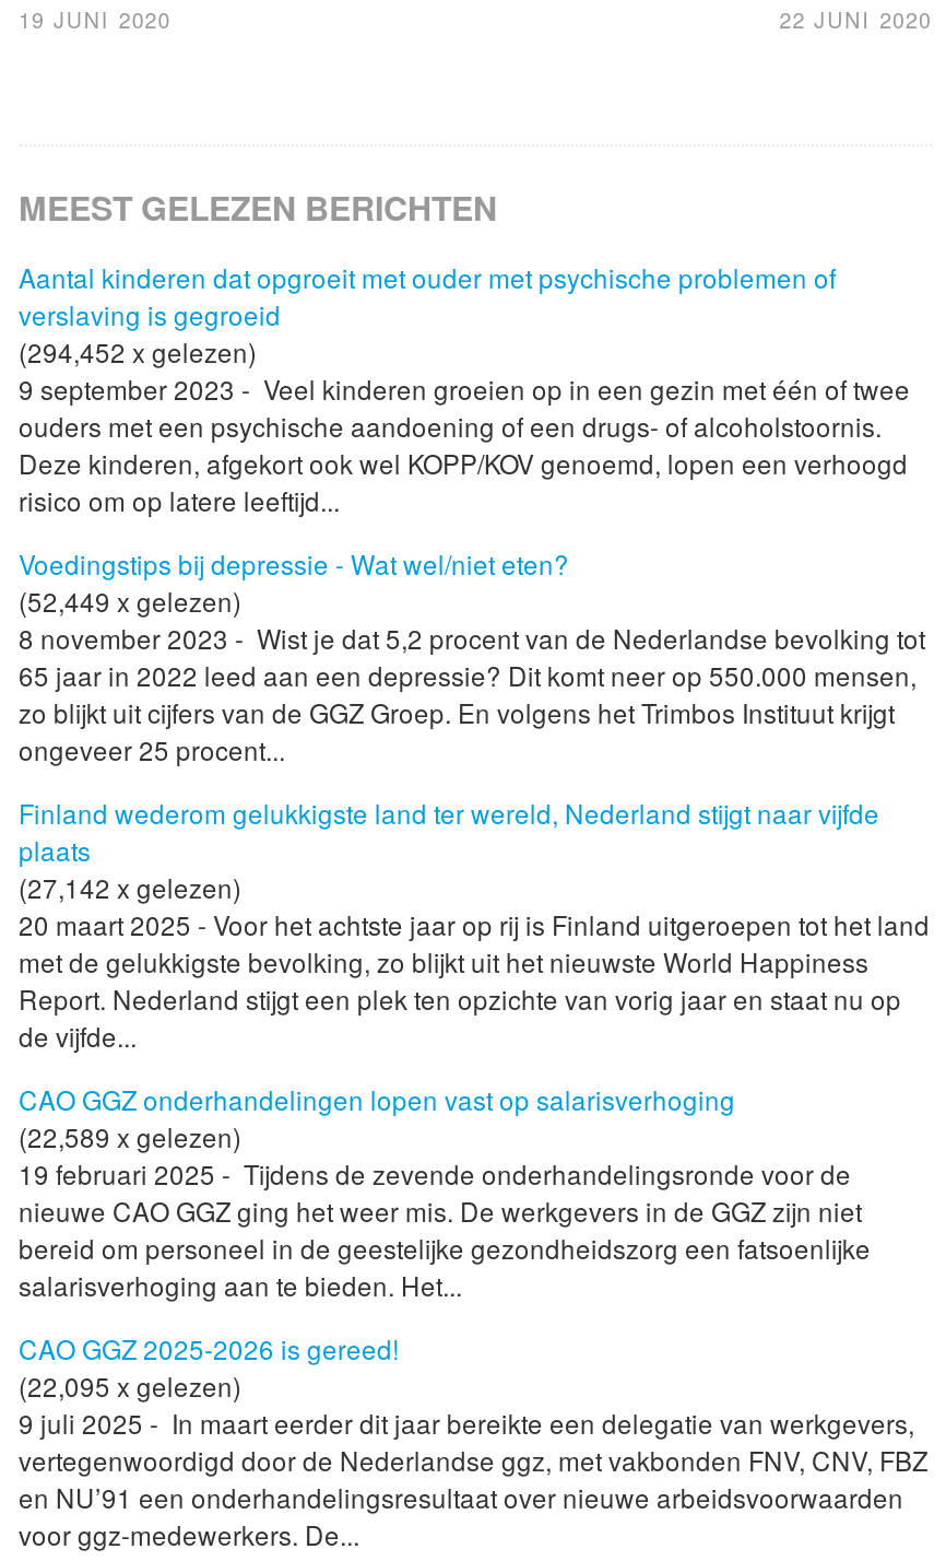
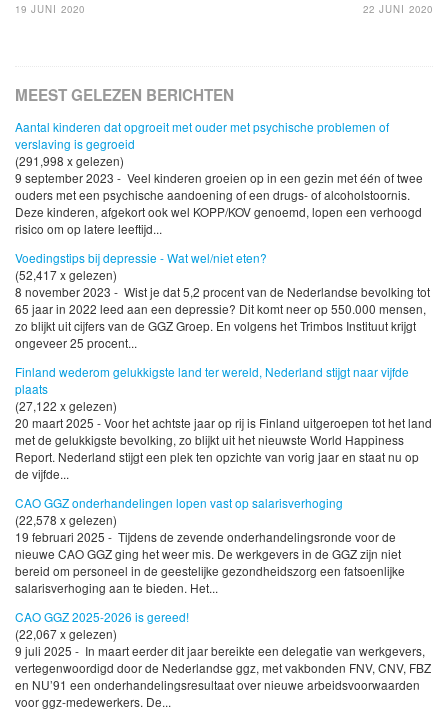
- (294,452 x gelezen)
+ (291,998 x gelezen)

- (52,449 x gelezen)
+ (52,417 x gelezen)

- (27,142 x gelezen)
+ (27,122 x gelezen)

- (22,589 x gelezen)
+ (22,578 x gelezen)

- (22,095 x gelezen)
+ (22,067 x gelezen)
